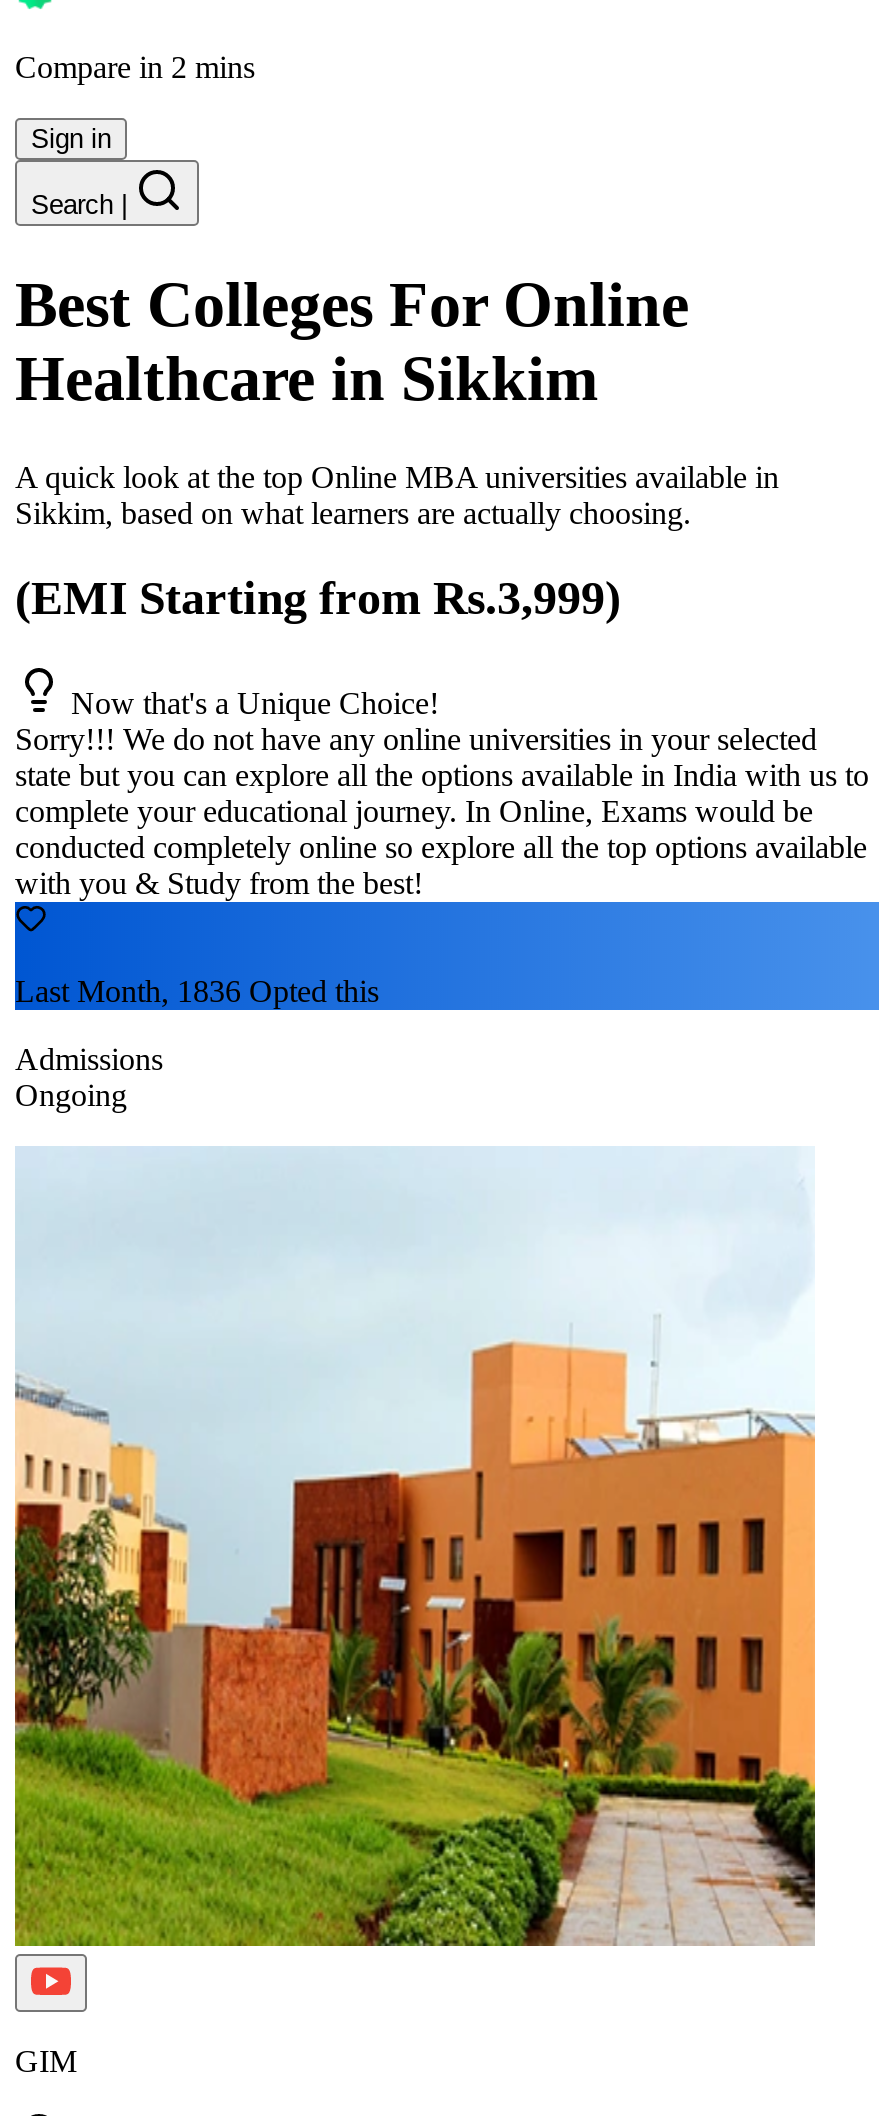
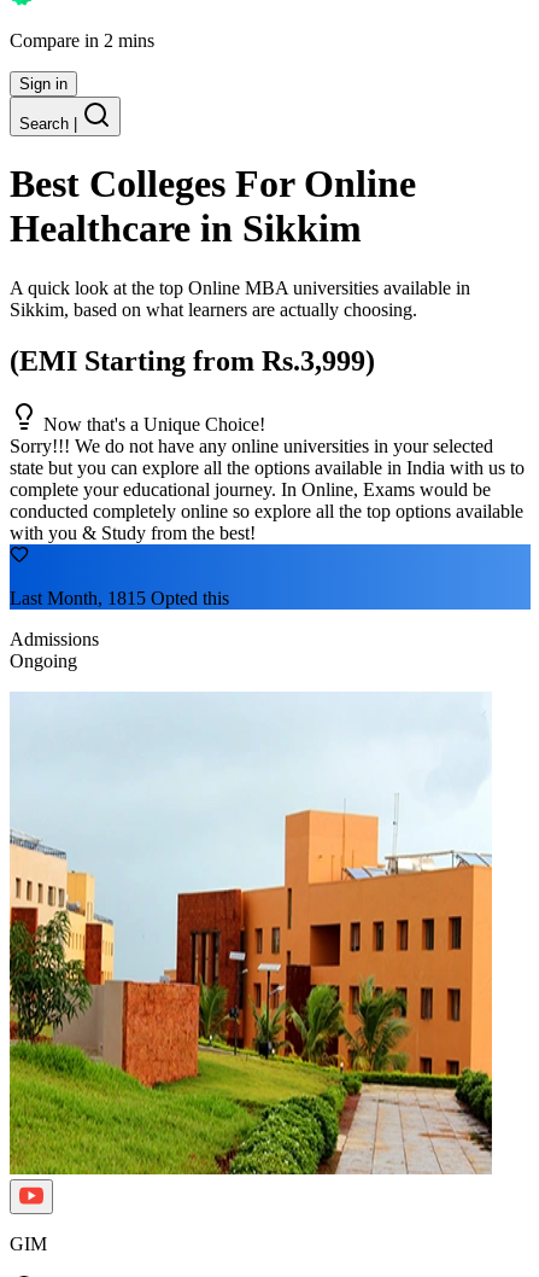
- Last Month, 1836 Opted this
+ Last Month, 1815 Opted this
